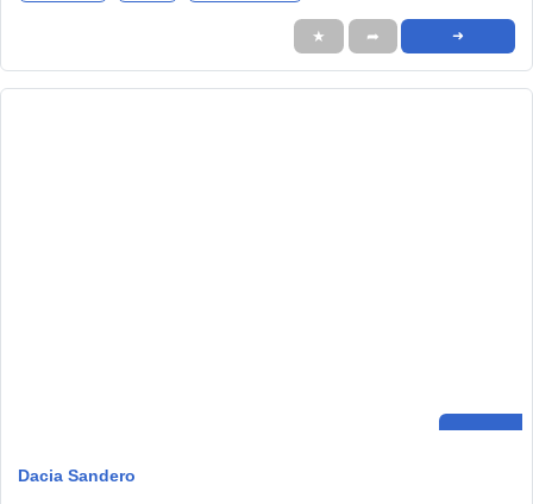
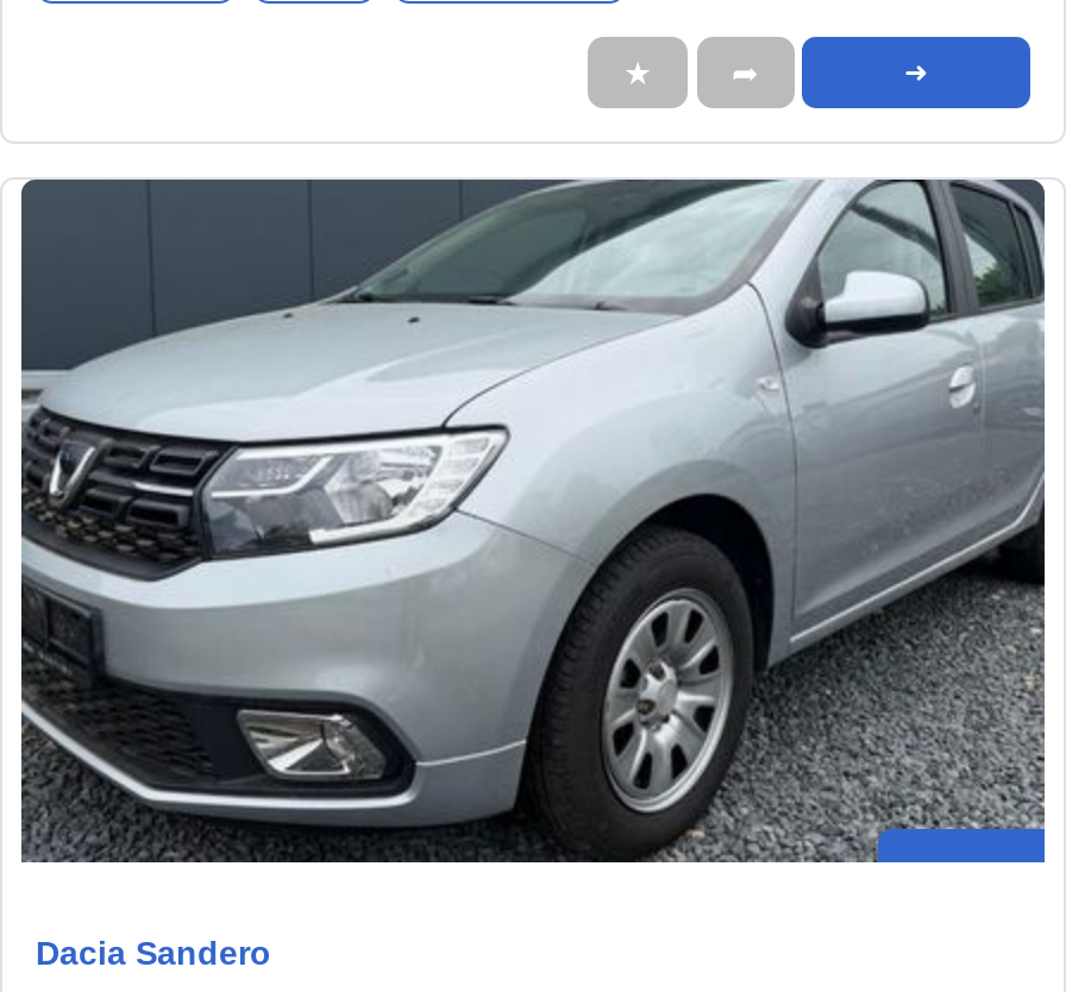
+ [image]
